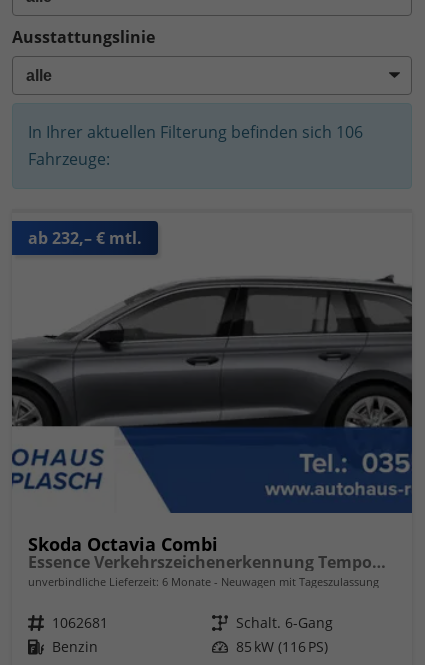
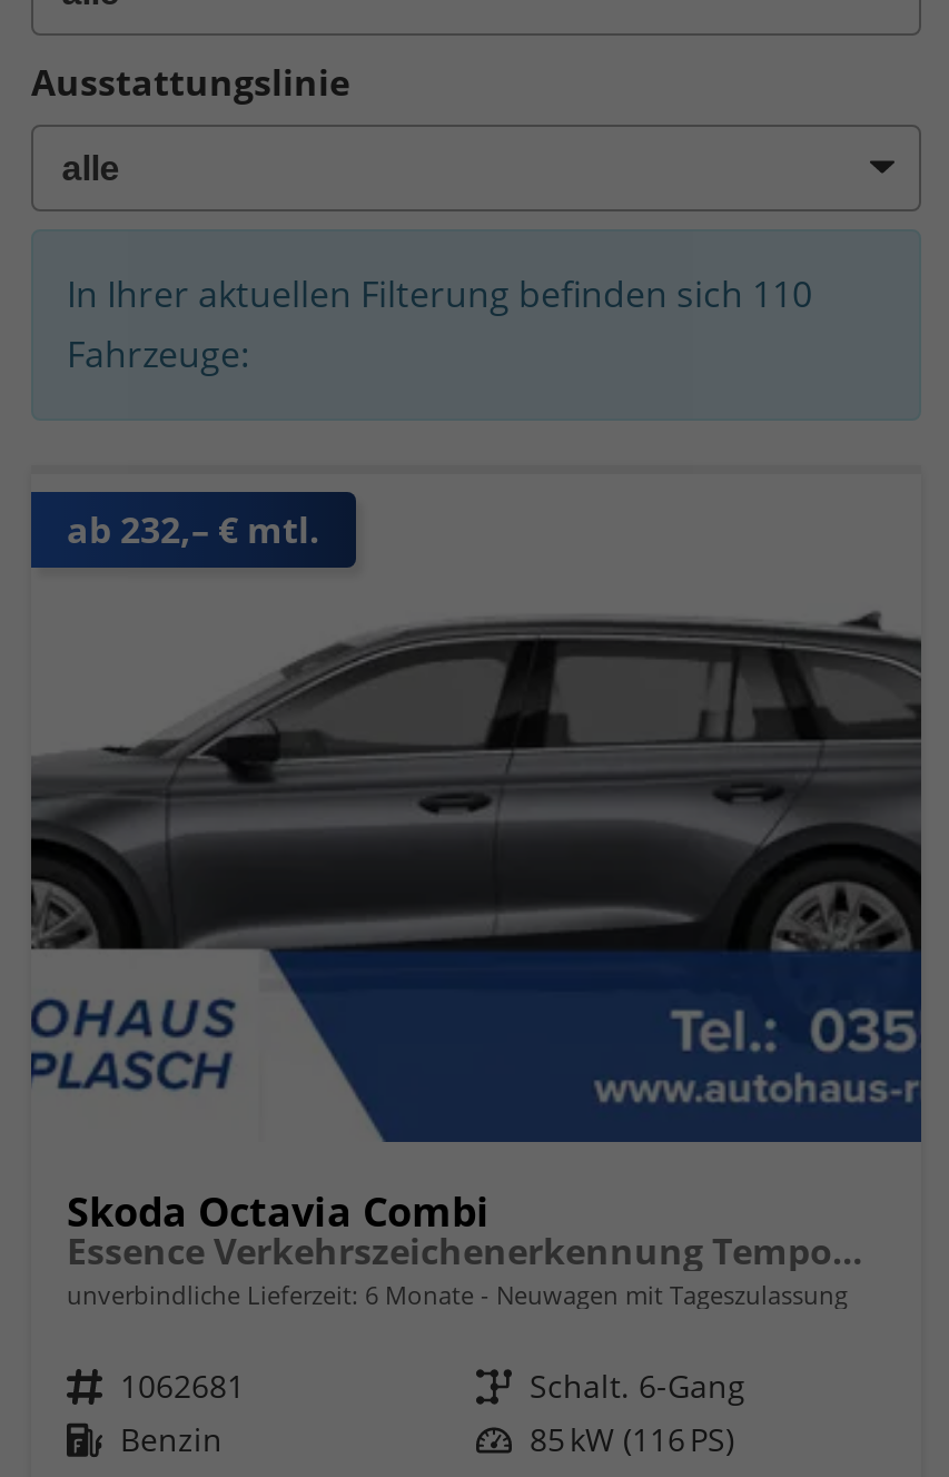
- In Ihrer aktuellen Filterung befinden sich 106
+ In Ihrer aktuellen Filterung befinden sich 110
